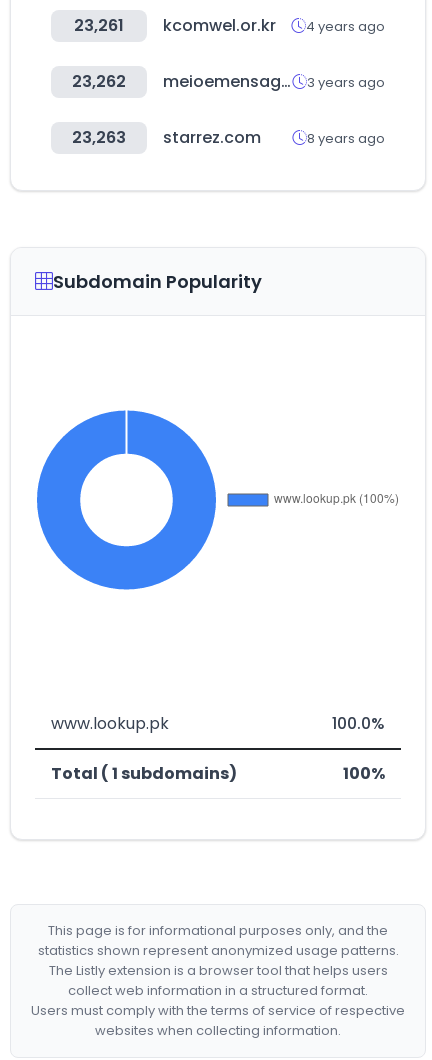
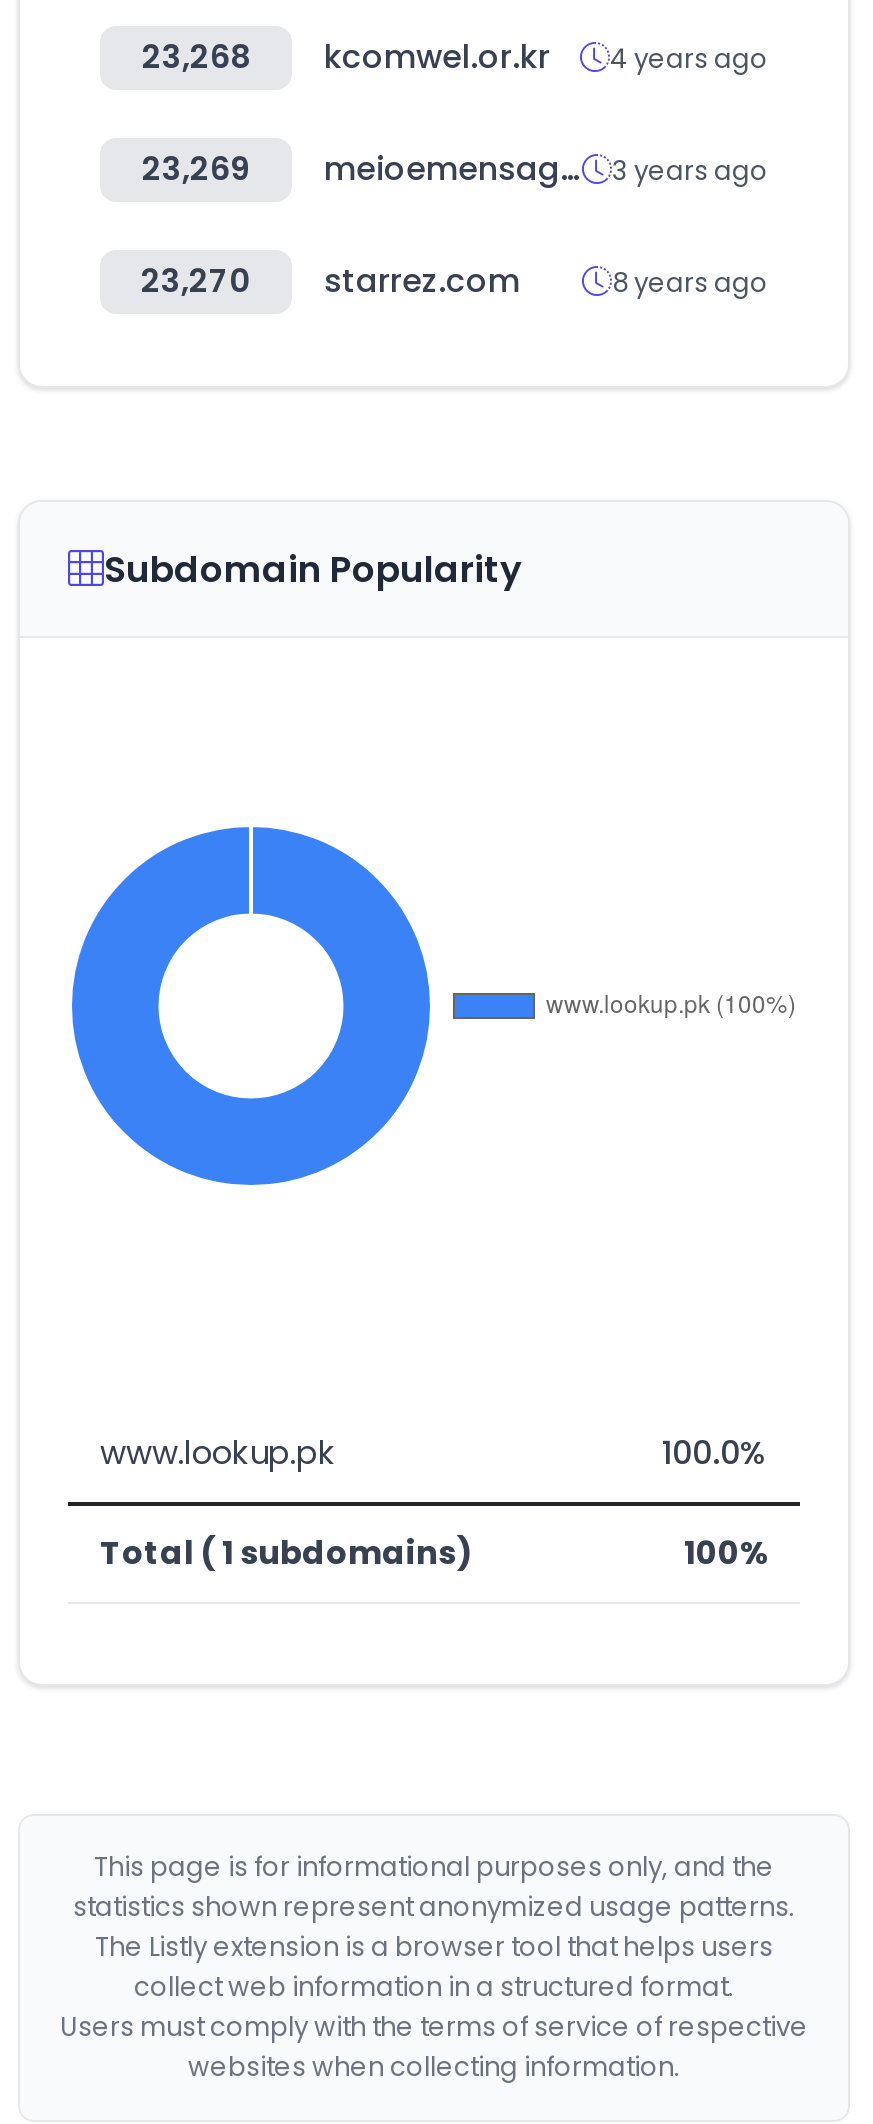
- 23,261 kcomwel.or.kr 4 years ago
+ 23,268 kcomwel.or.kr 4 years ago

- 23,262
+ 23,269

- 23,263 starrez.com
+ 23,270 starrez.com
